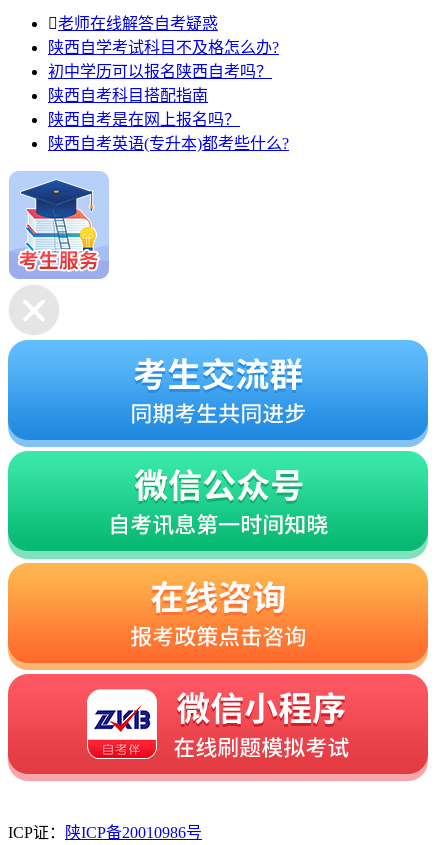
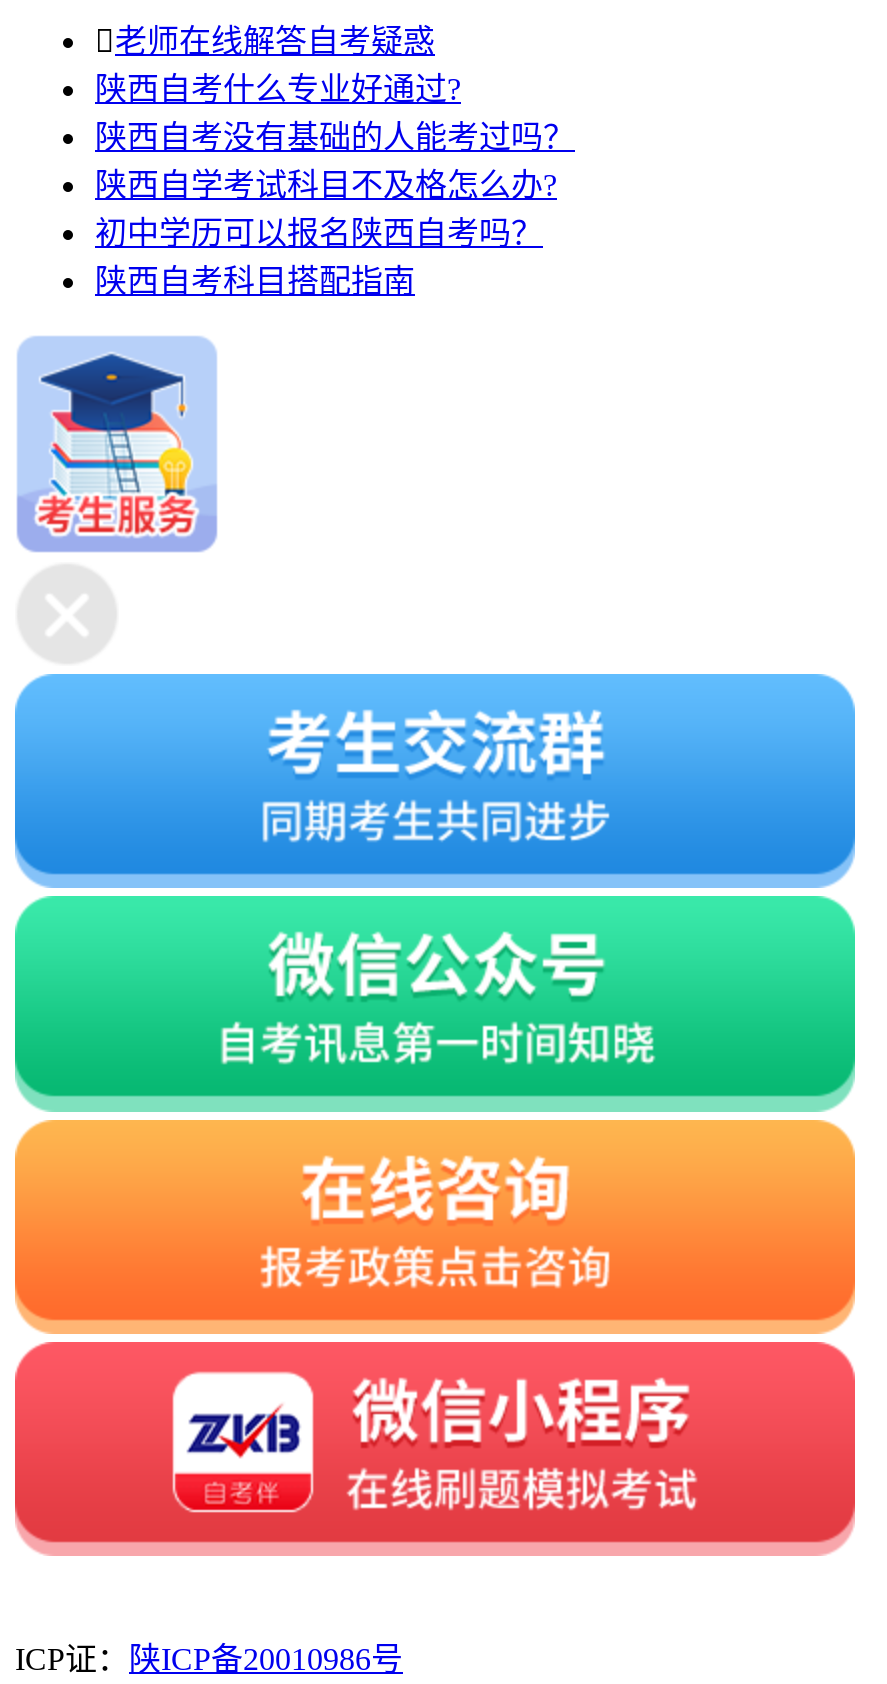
+ 陕西自考什么专业好通过?
+ 陕西自考没有基础的人能考过吗？

moved down: 陕西自学考试科目不及格怎么办? | 初中学历可以报名陕西自考吗？

- 陕西自考是在网上报名吗？
- 陕西自考英语(专升本)都考些什么?
